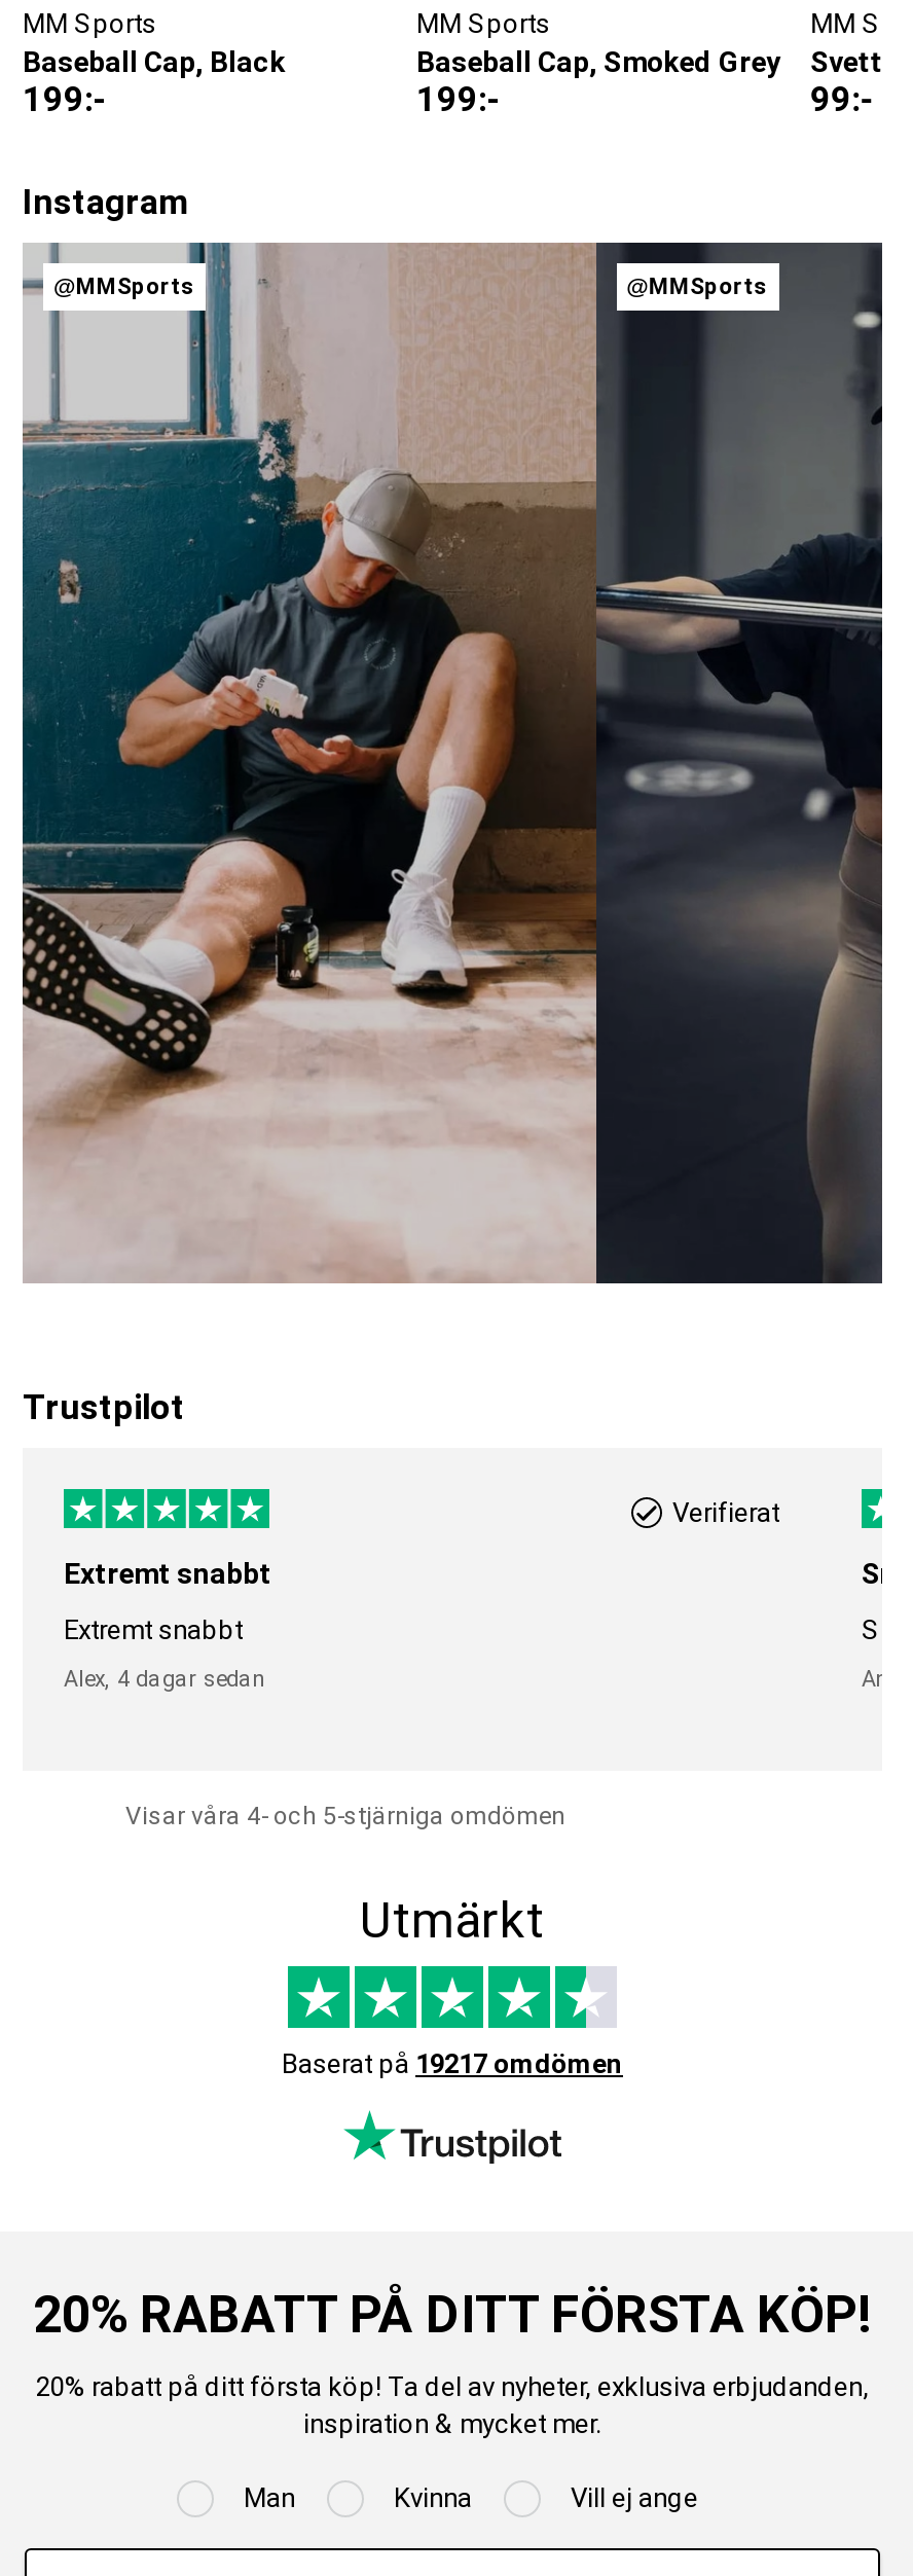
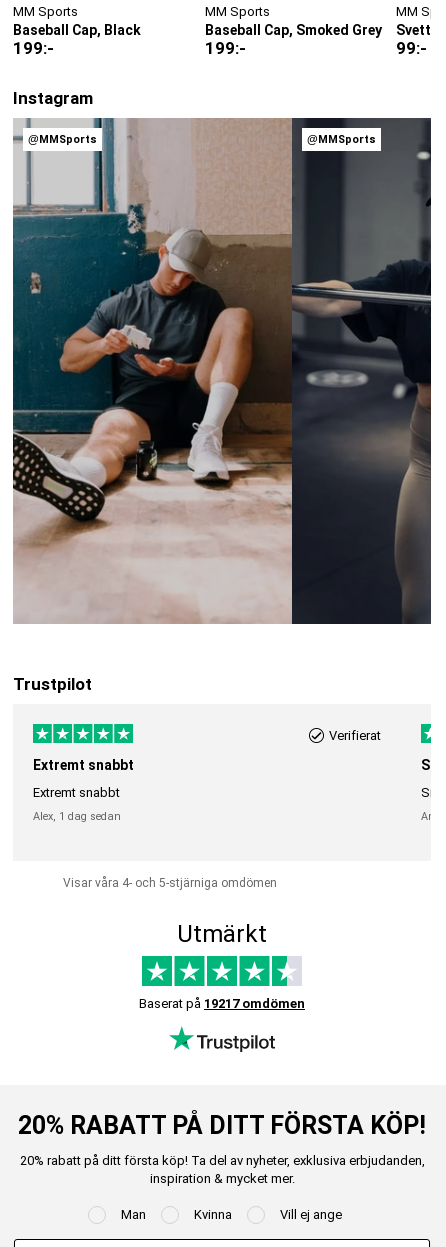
- Alex, 4 dagar sedan
+ Alex, 1 dag sedan
